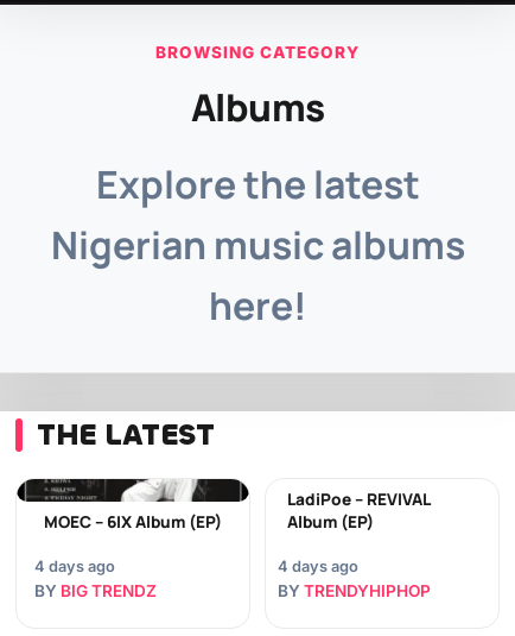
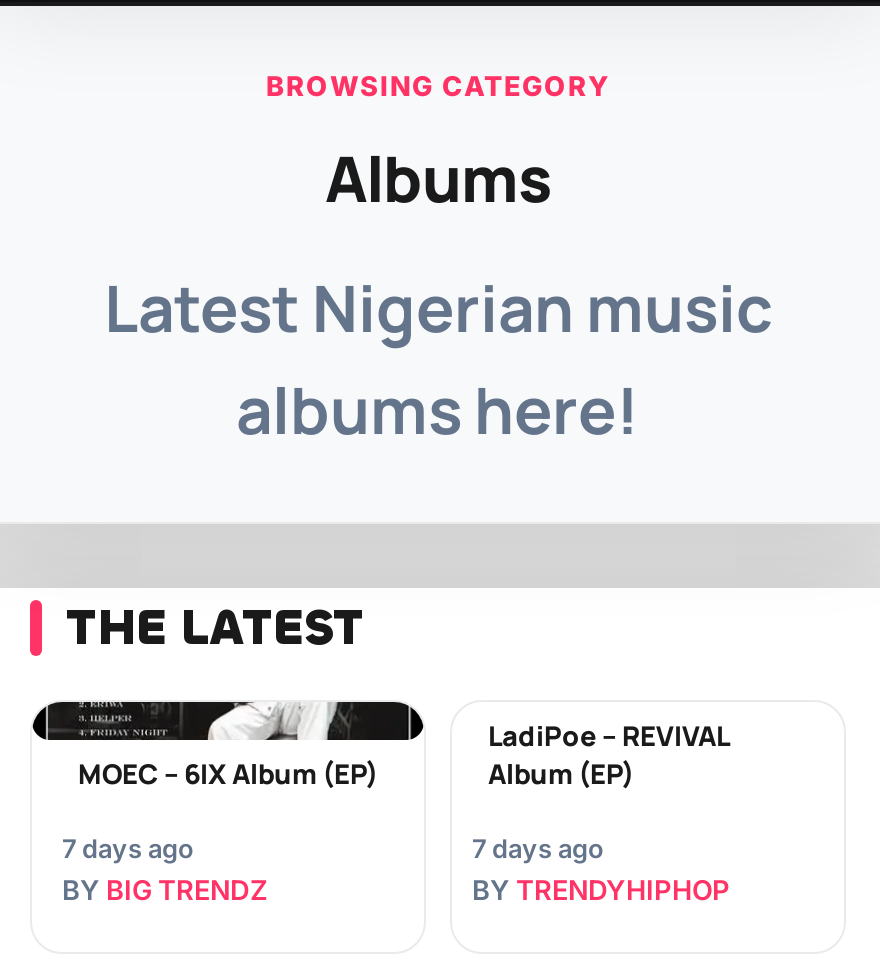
- Explore the latest
- Nigerian music albums
- here!
+ Latest Nigerian music
+ albums here!

- 4 days ago
+ 7 days ago

- 4 days ago
+ 7 days ago
